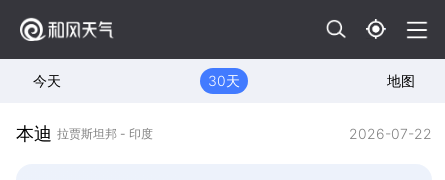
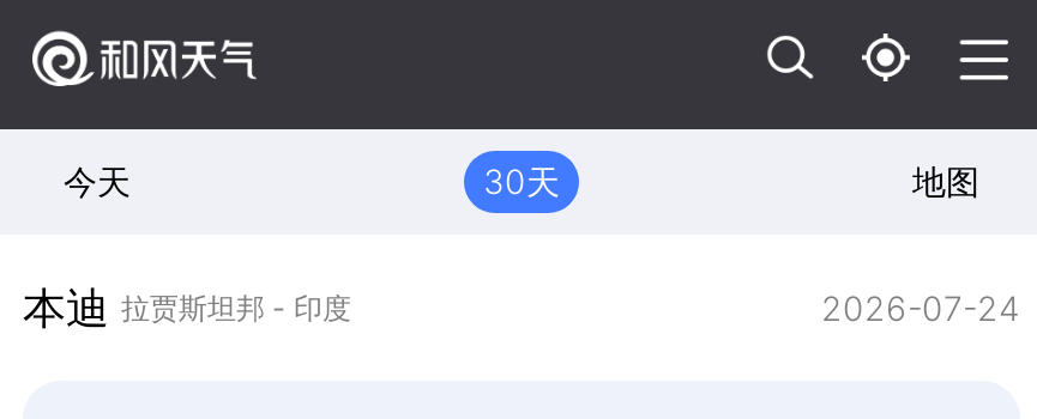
- 2026-07-22
+ 2026-07-24
